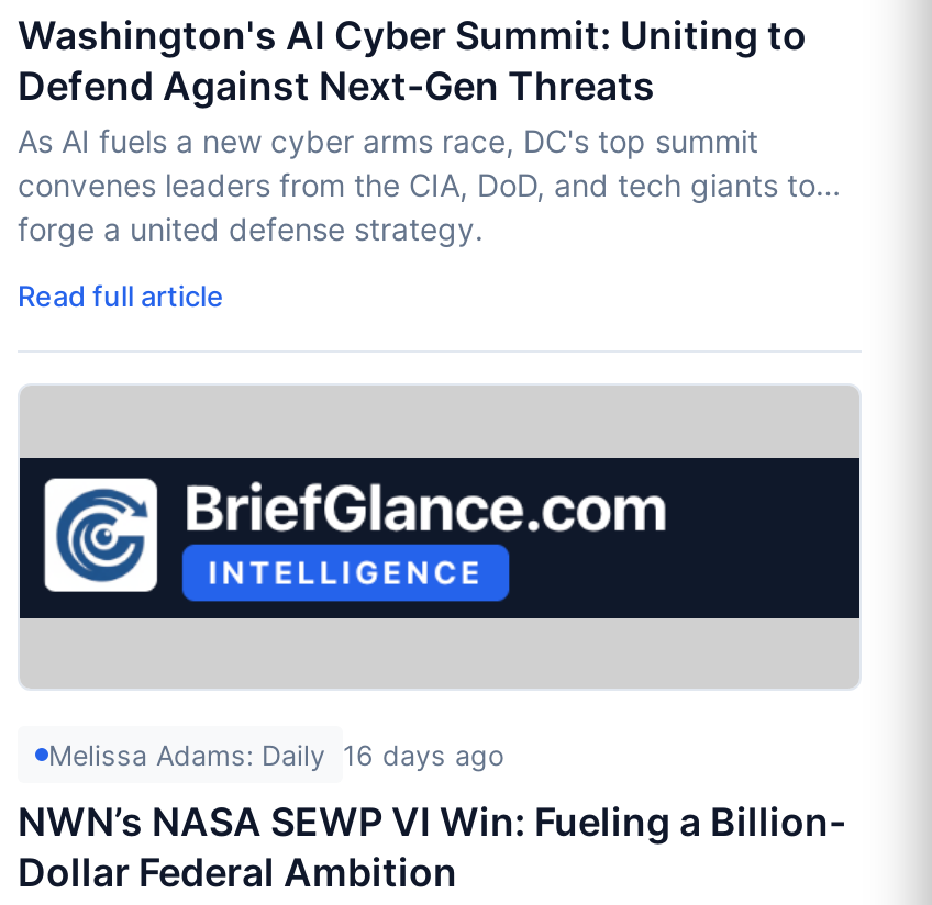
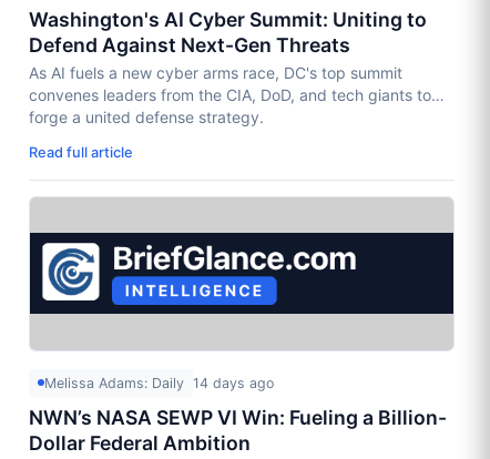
- Melissa Adams: Daily 16 days ago
+ Melissa Adams: Daily 14 days ago
